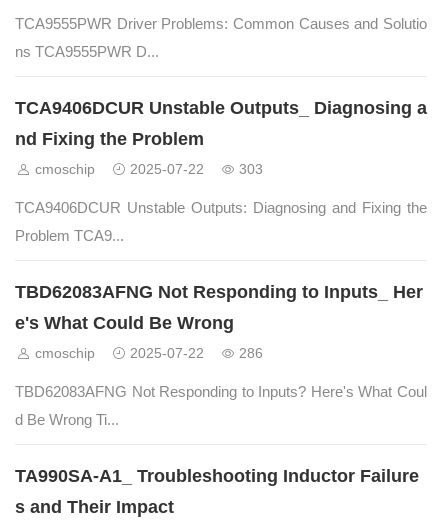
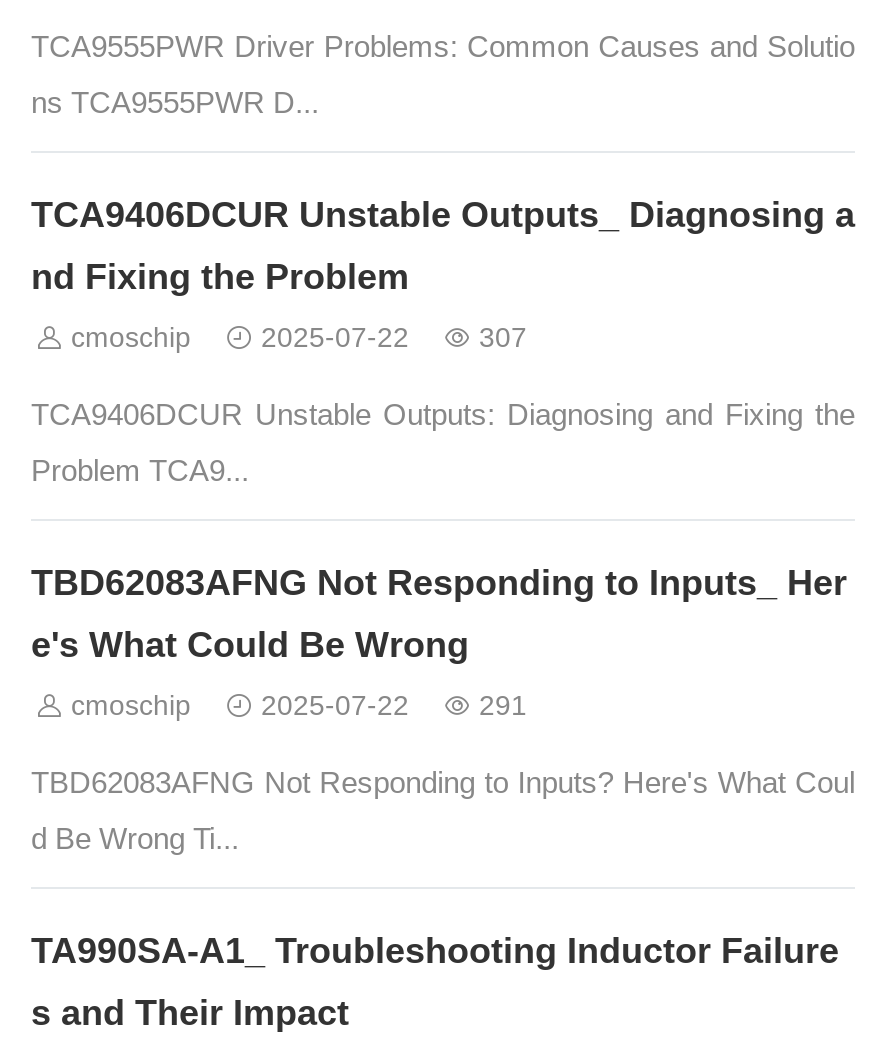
- 303
+ 307

- 286
+ 291
